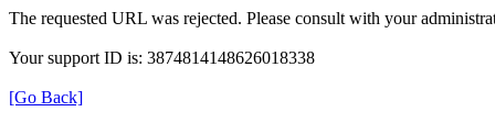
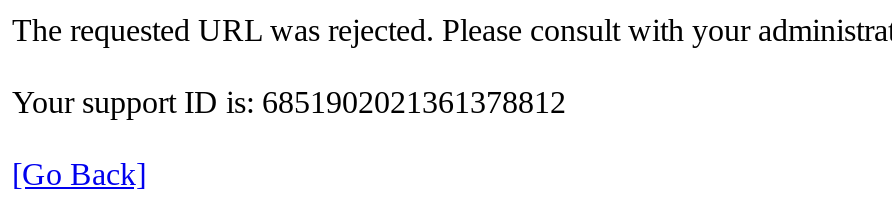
- Your support ID is: 3874814148626018338
+ Your support ID is: 6851902021361378812
